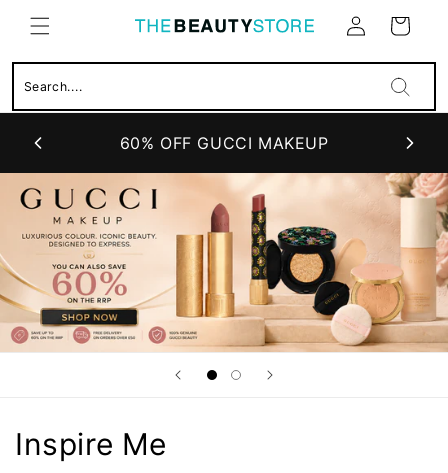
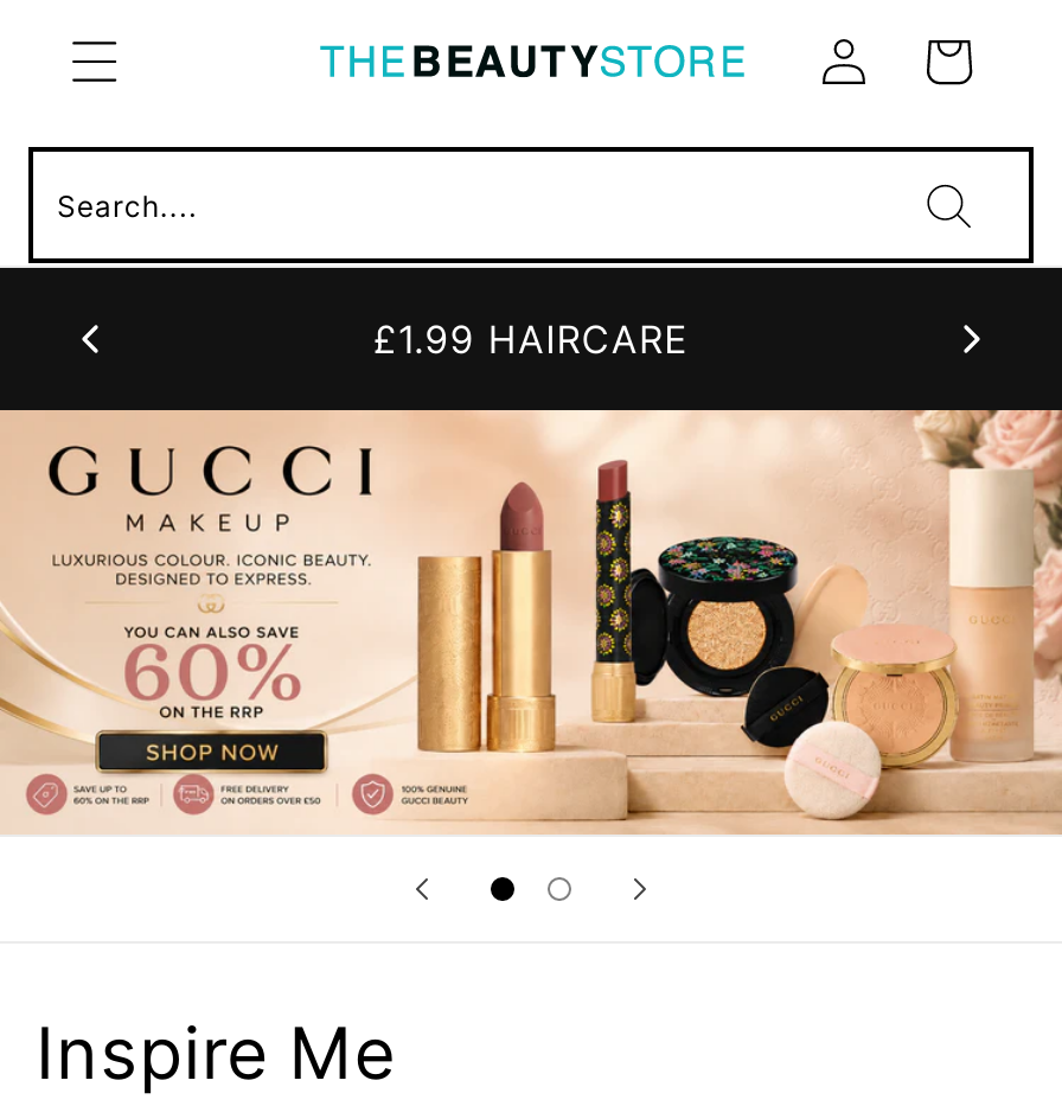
- 60% OFF GUCCI MAKEUP
+ £1.99 HAIRCARE
